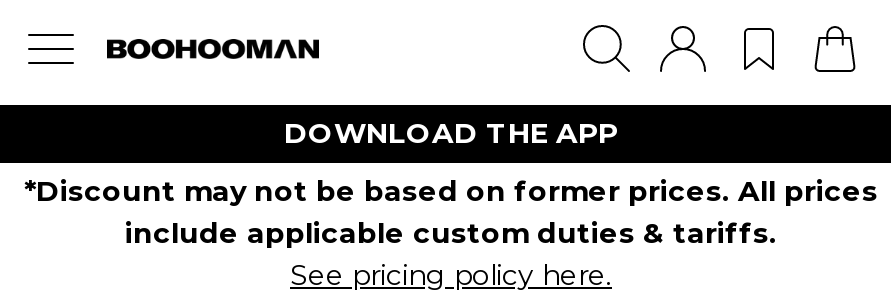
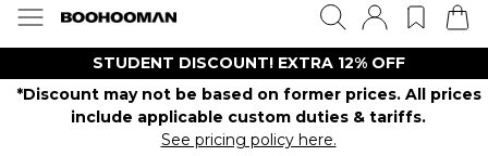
- DOWNLOAD THE APP
+ STUDENT DISCOUNT! EXTRA 12% OFF
